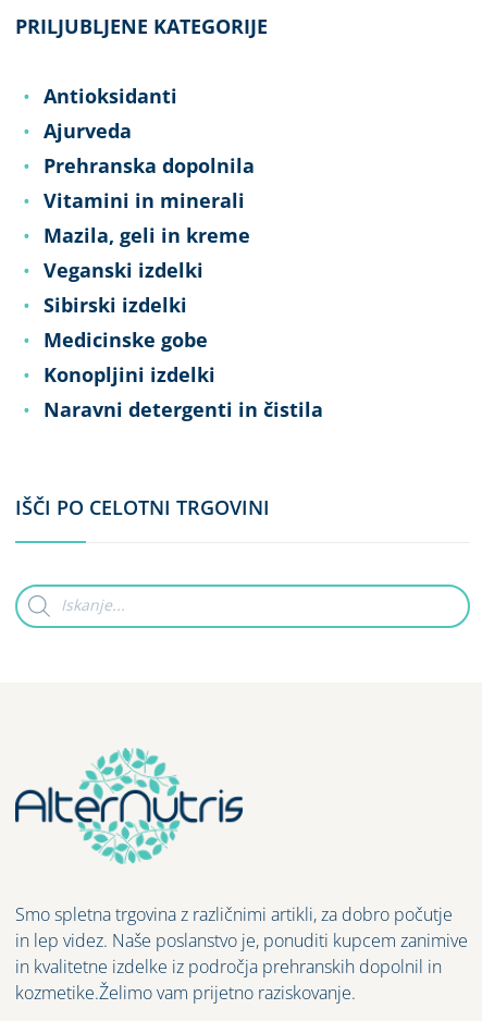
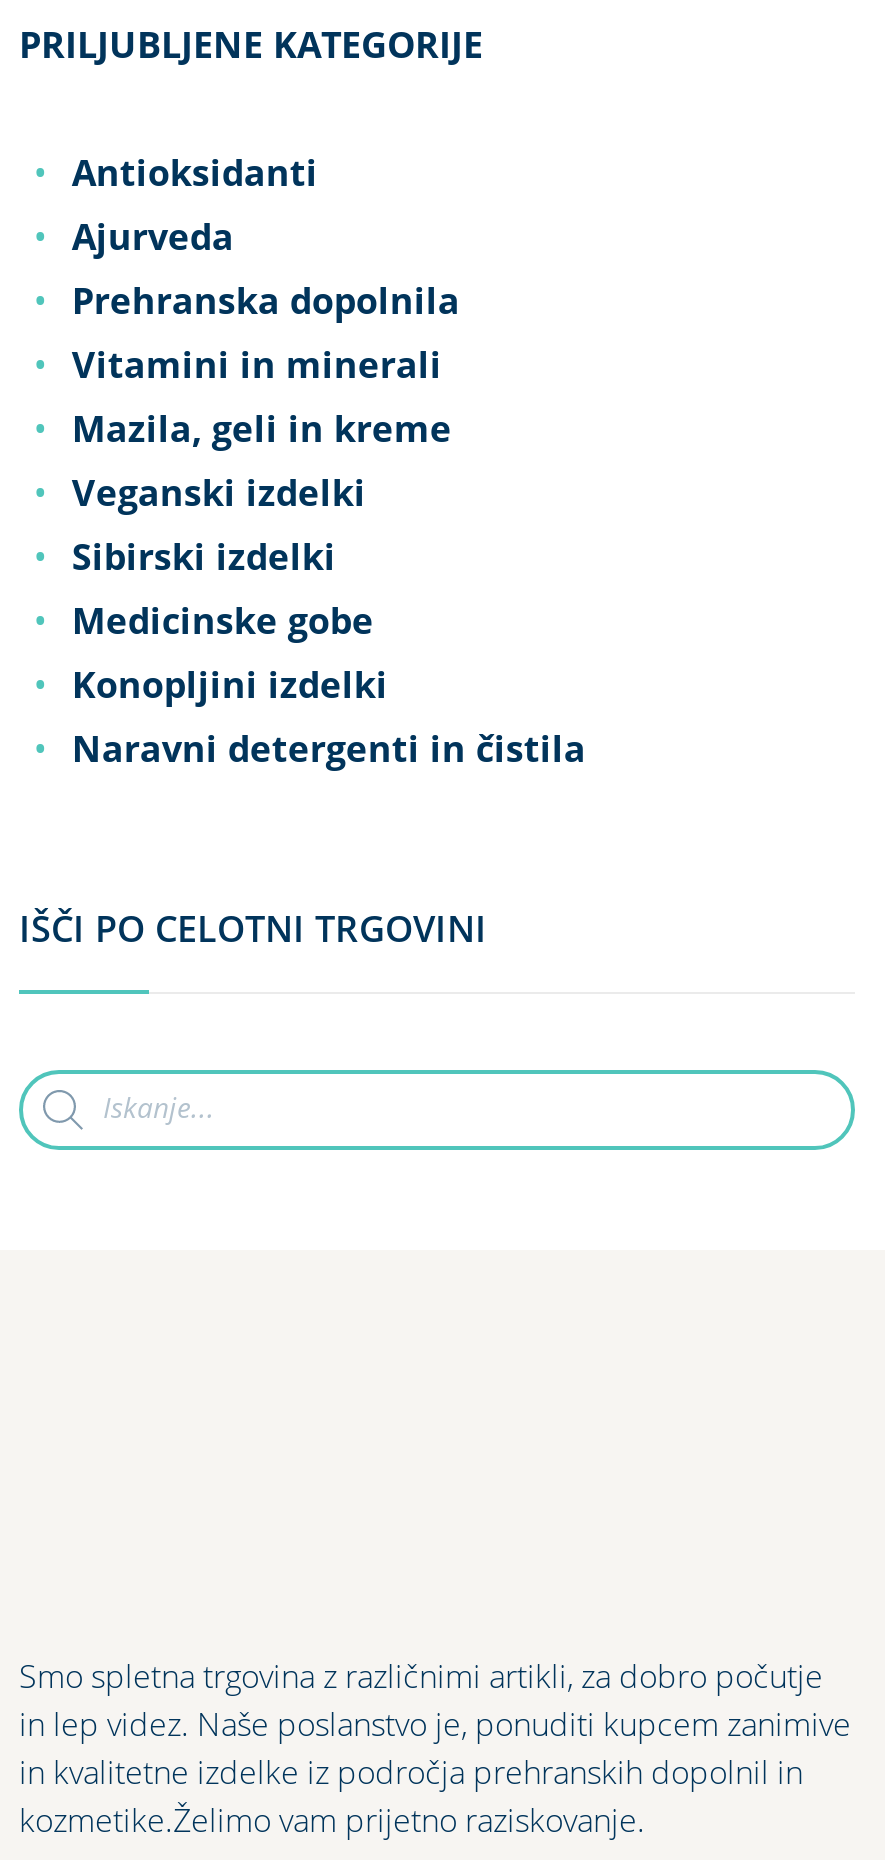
- [image]
